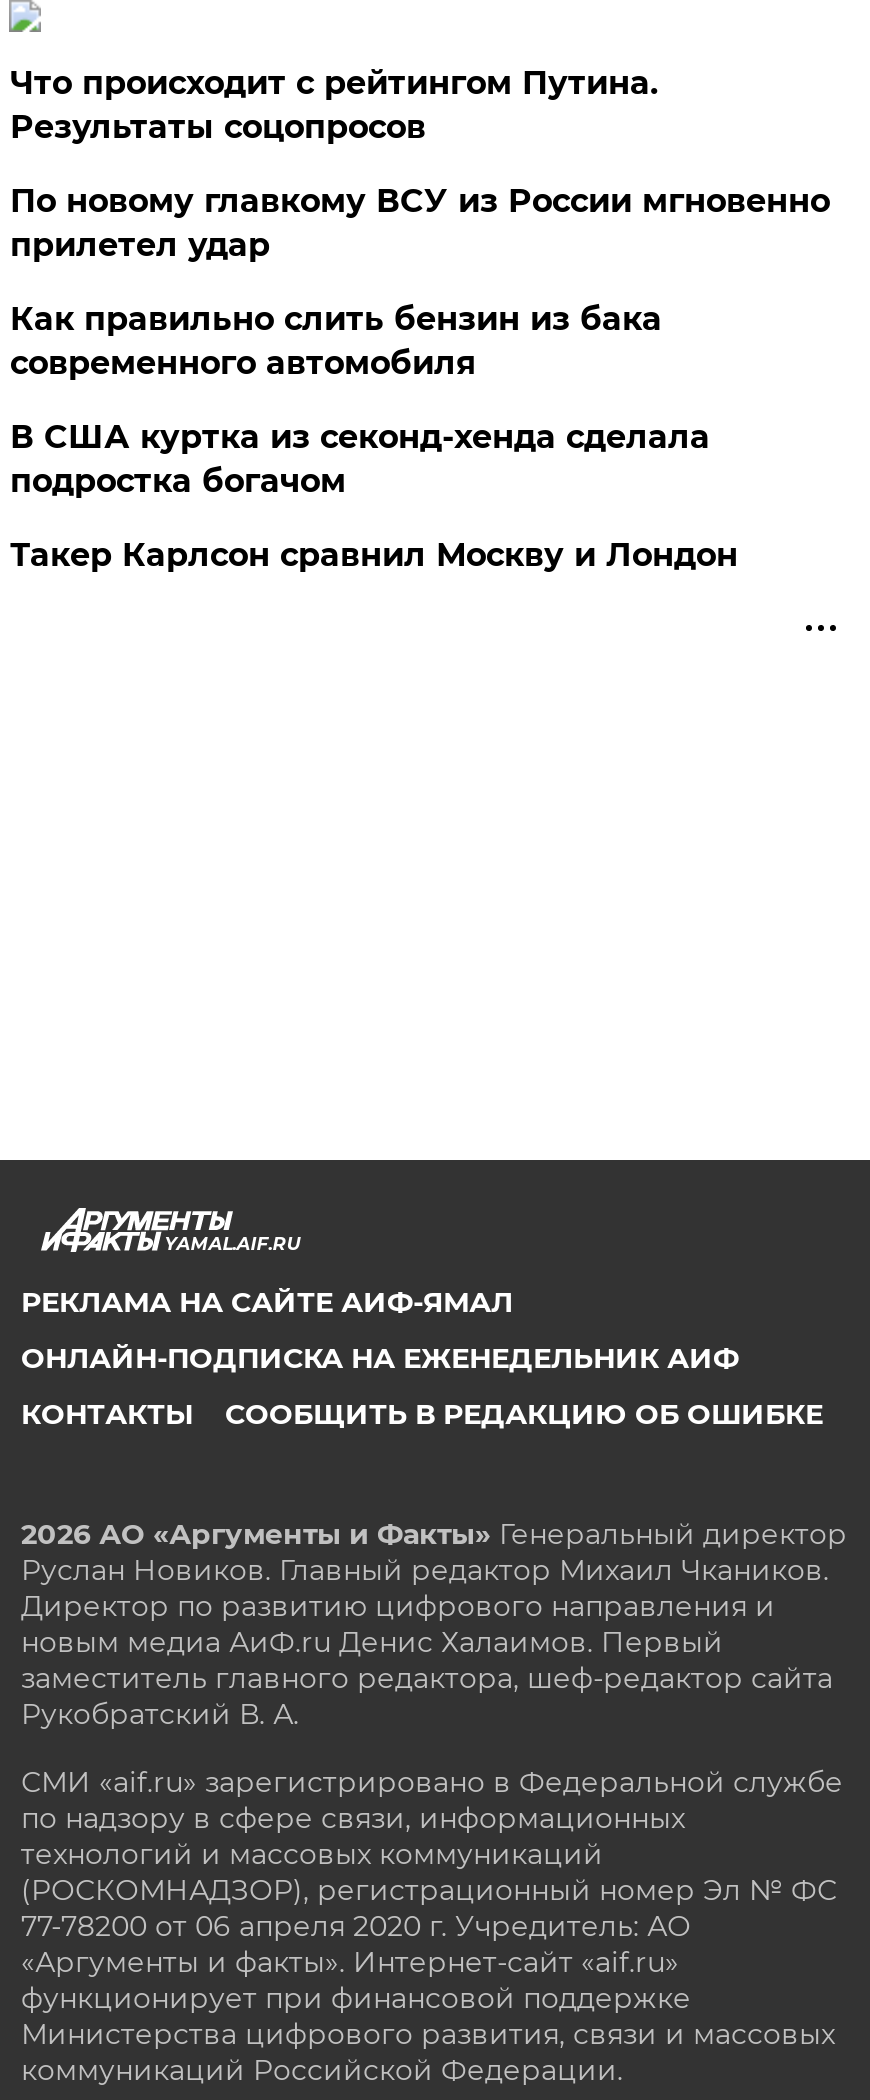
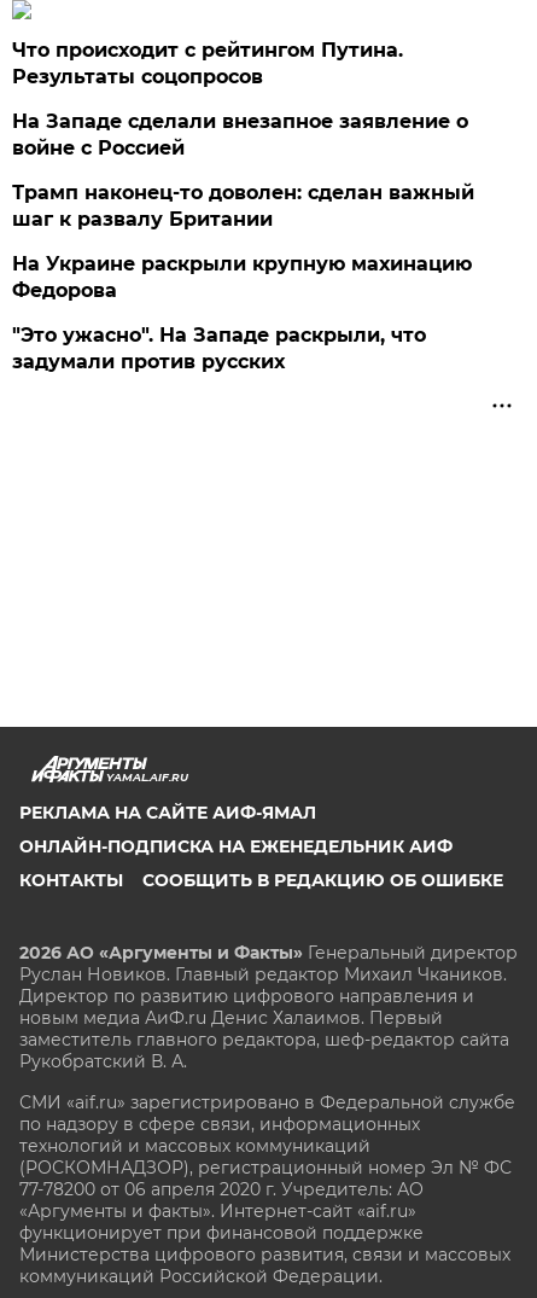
- По новому главкому ВСУ из России мгновенно
- прилетел удар
+ На Западе сделали внезапное заявление о
+ войне с Россией

- Как правильно слить бензин из бака
- современного автомобиля
+ Трамп наконец-то доволен: сделан важный
+ шаг к развалу Британии

- В США куртка из секонд-хенда сделала
- подростка богачом
+ На Украине раскрыли крупную махинацию
+ Федорова

- Такер Карлсон сравнил Москву и Лондон
+ "Это ужасно". На Западе раскрыли, что
+ задумали против русских
